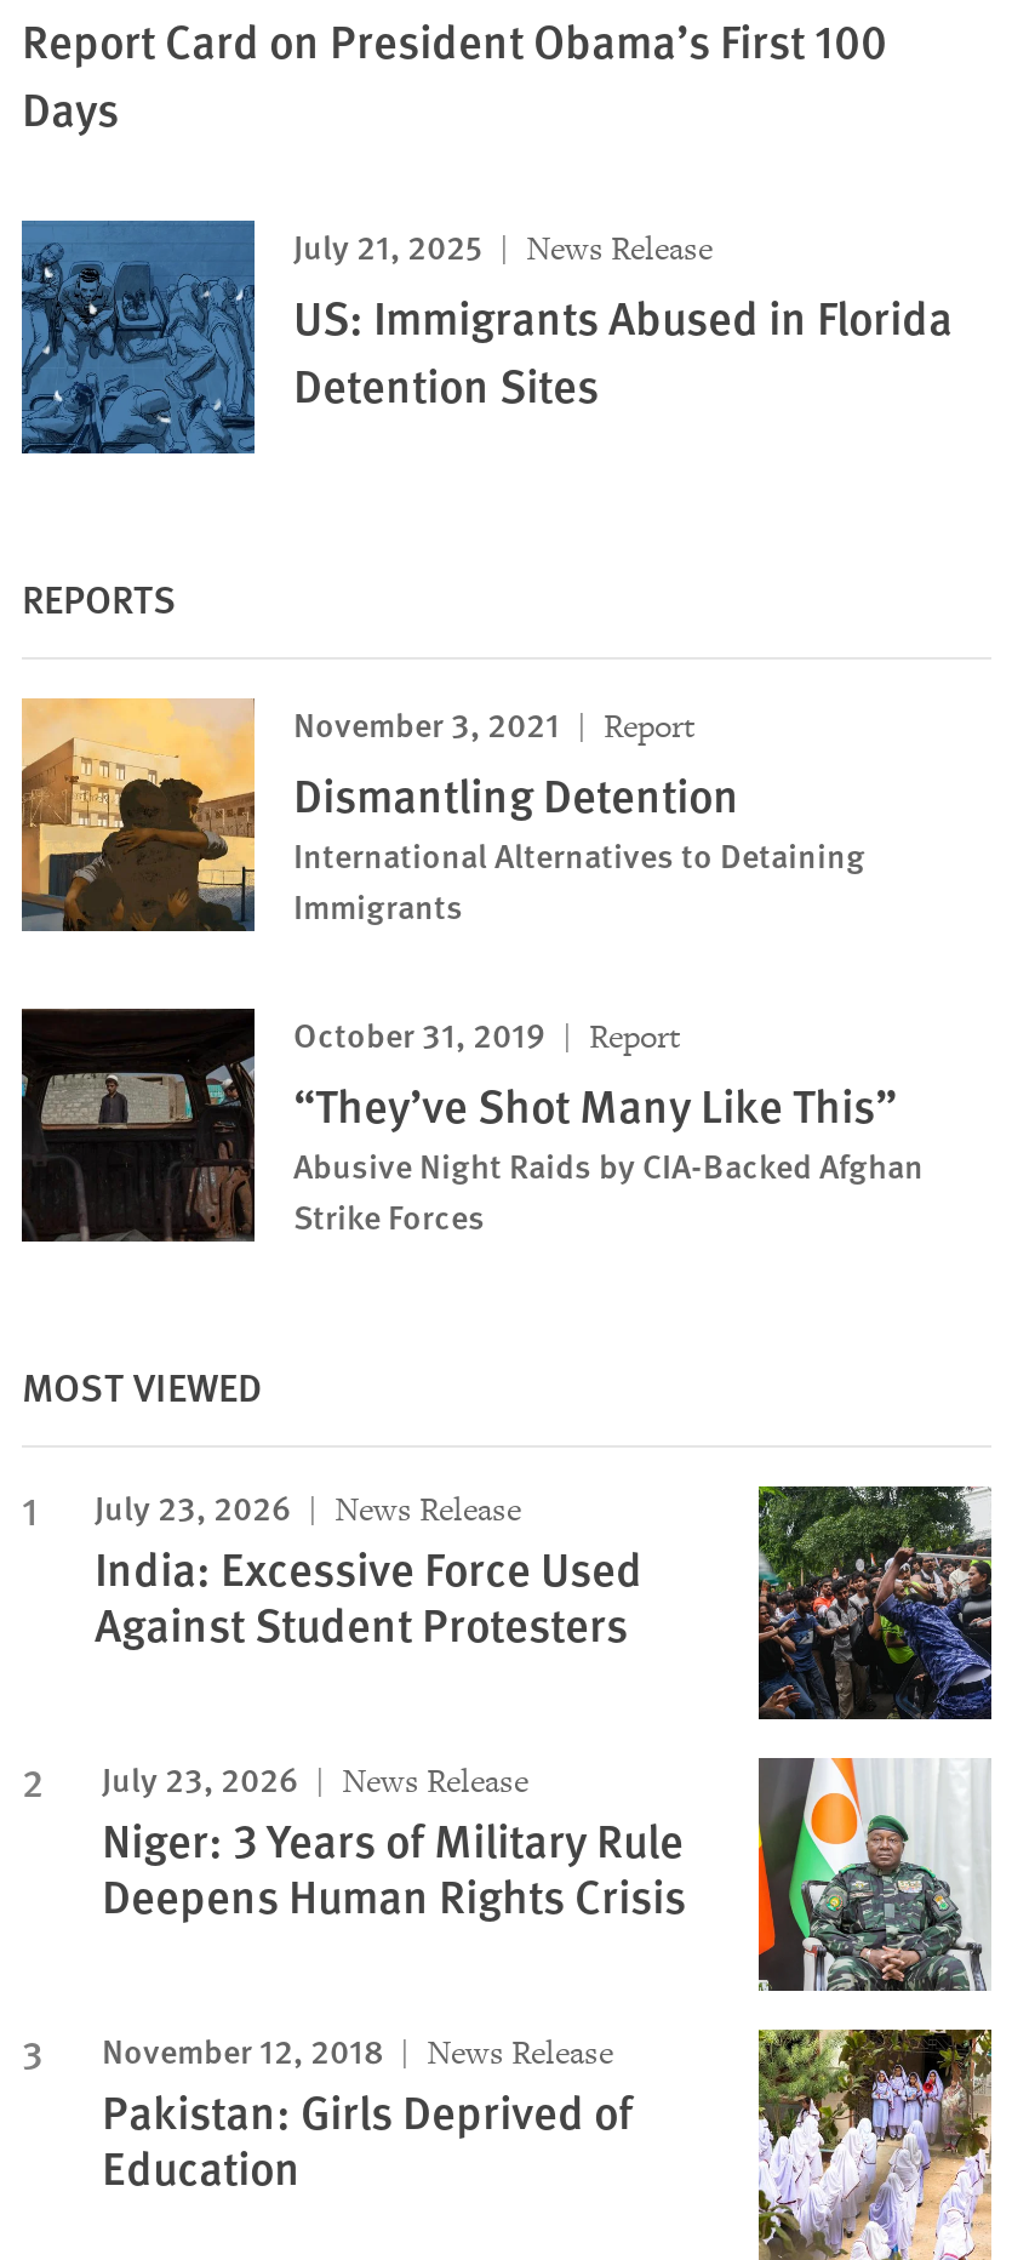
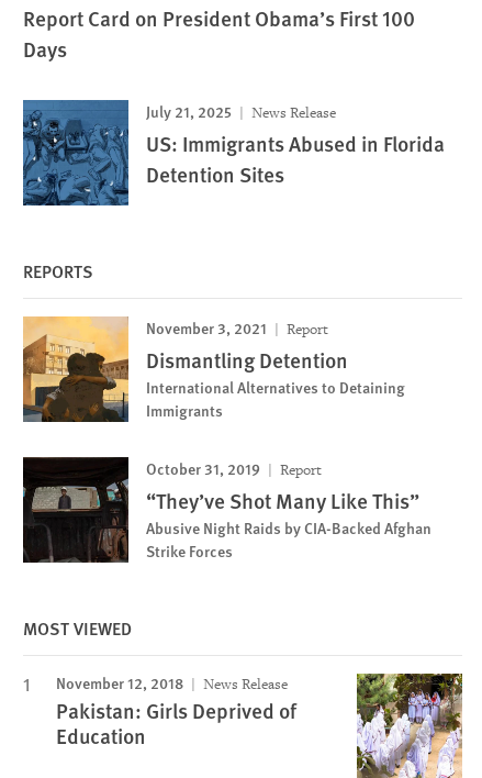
- [image]
- July 23, 2026
- News Release
- India: Excessive Force Used
- Against Student Protesters
- July 23, 2026
- News Release
- Niger: 3 Years of Military Rule
- Deepens Human Rights Crisis

- [image]
